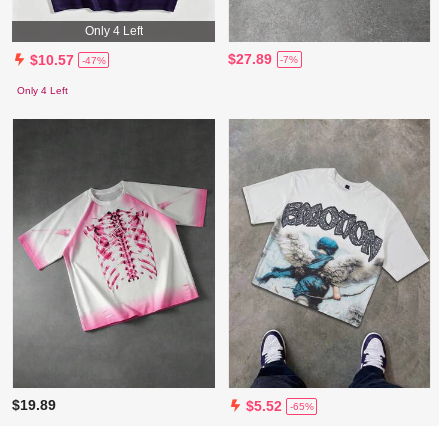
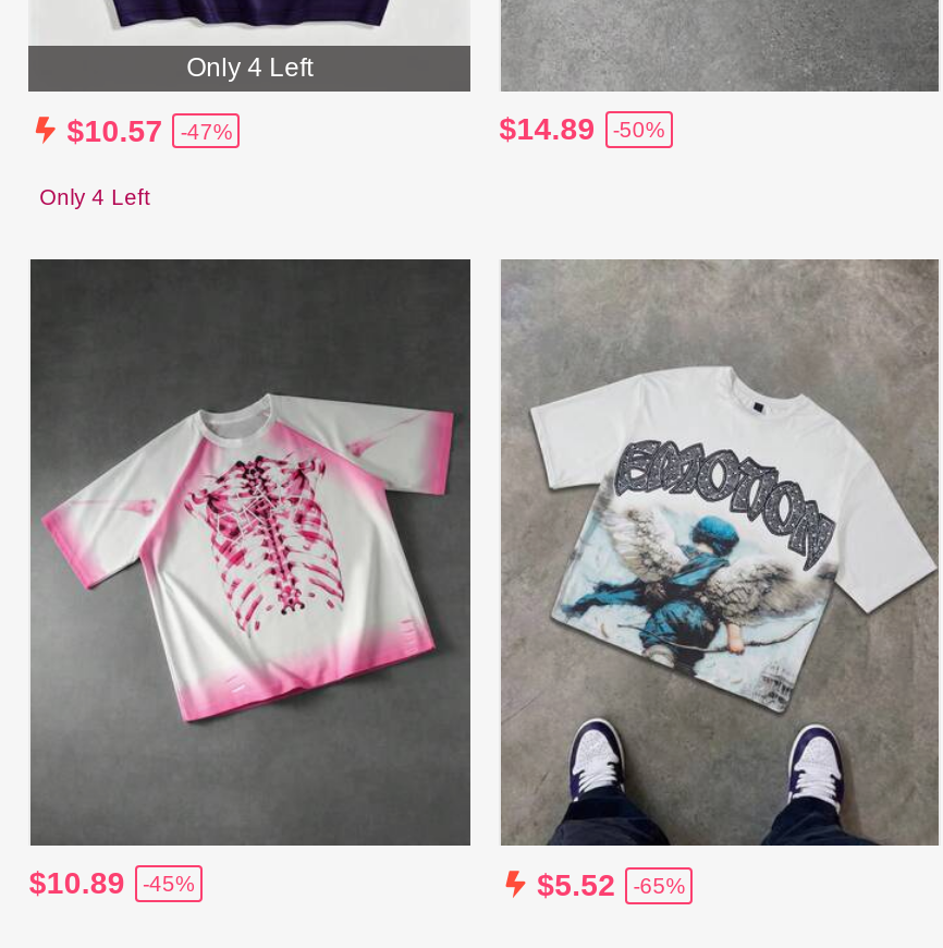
- $27.89
- -7%
+ $14.89
+ -50%

- $19.89
+ $10.89
+ -45%
